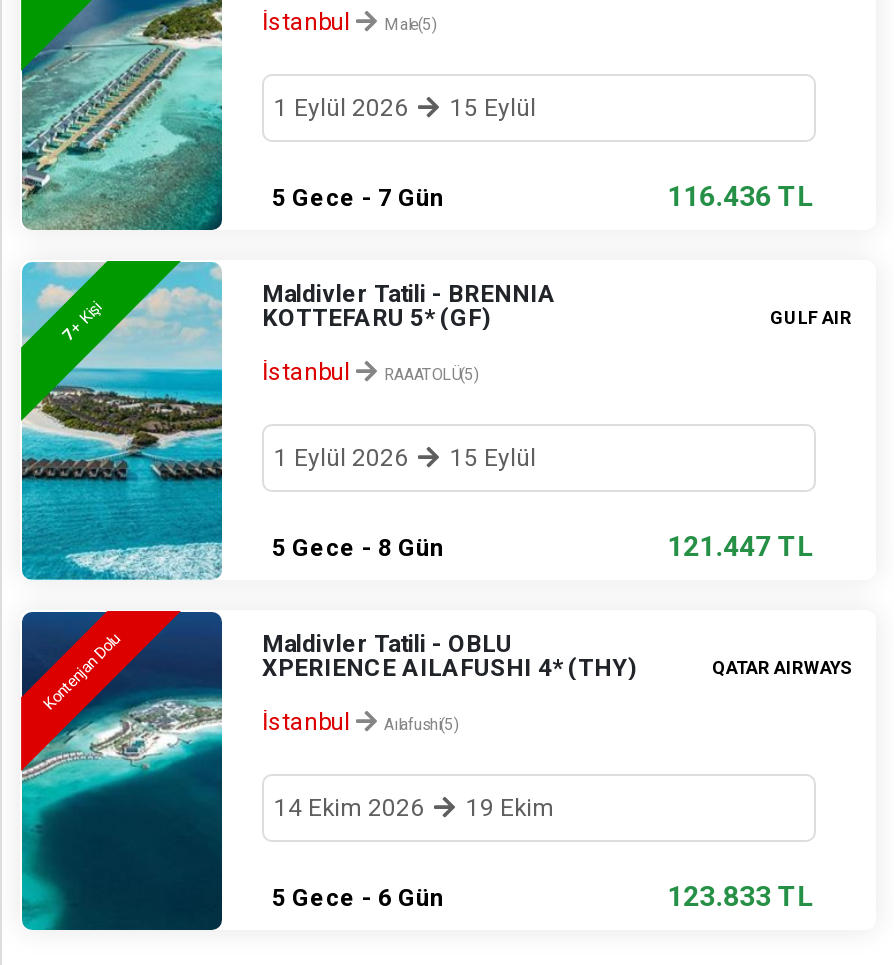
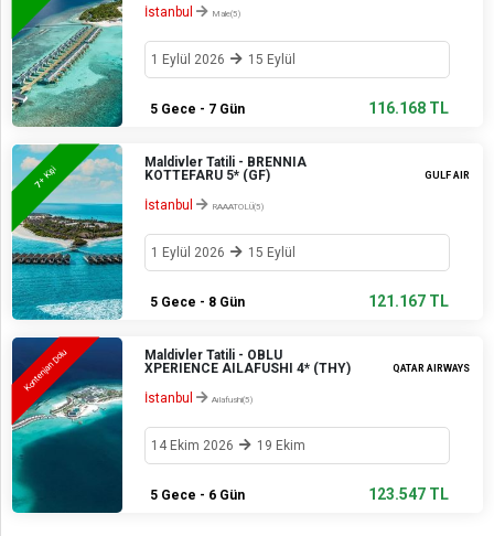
- 116.436 TL
+ 116.168 TL

- 121.447 TL
+ 121.167 TL

- 123.833 TL
+ 123.547 TL
